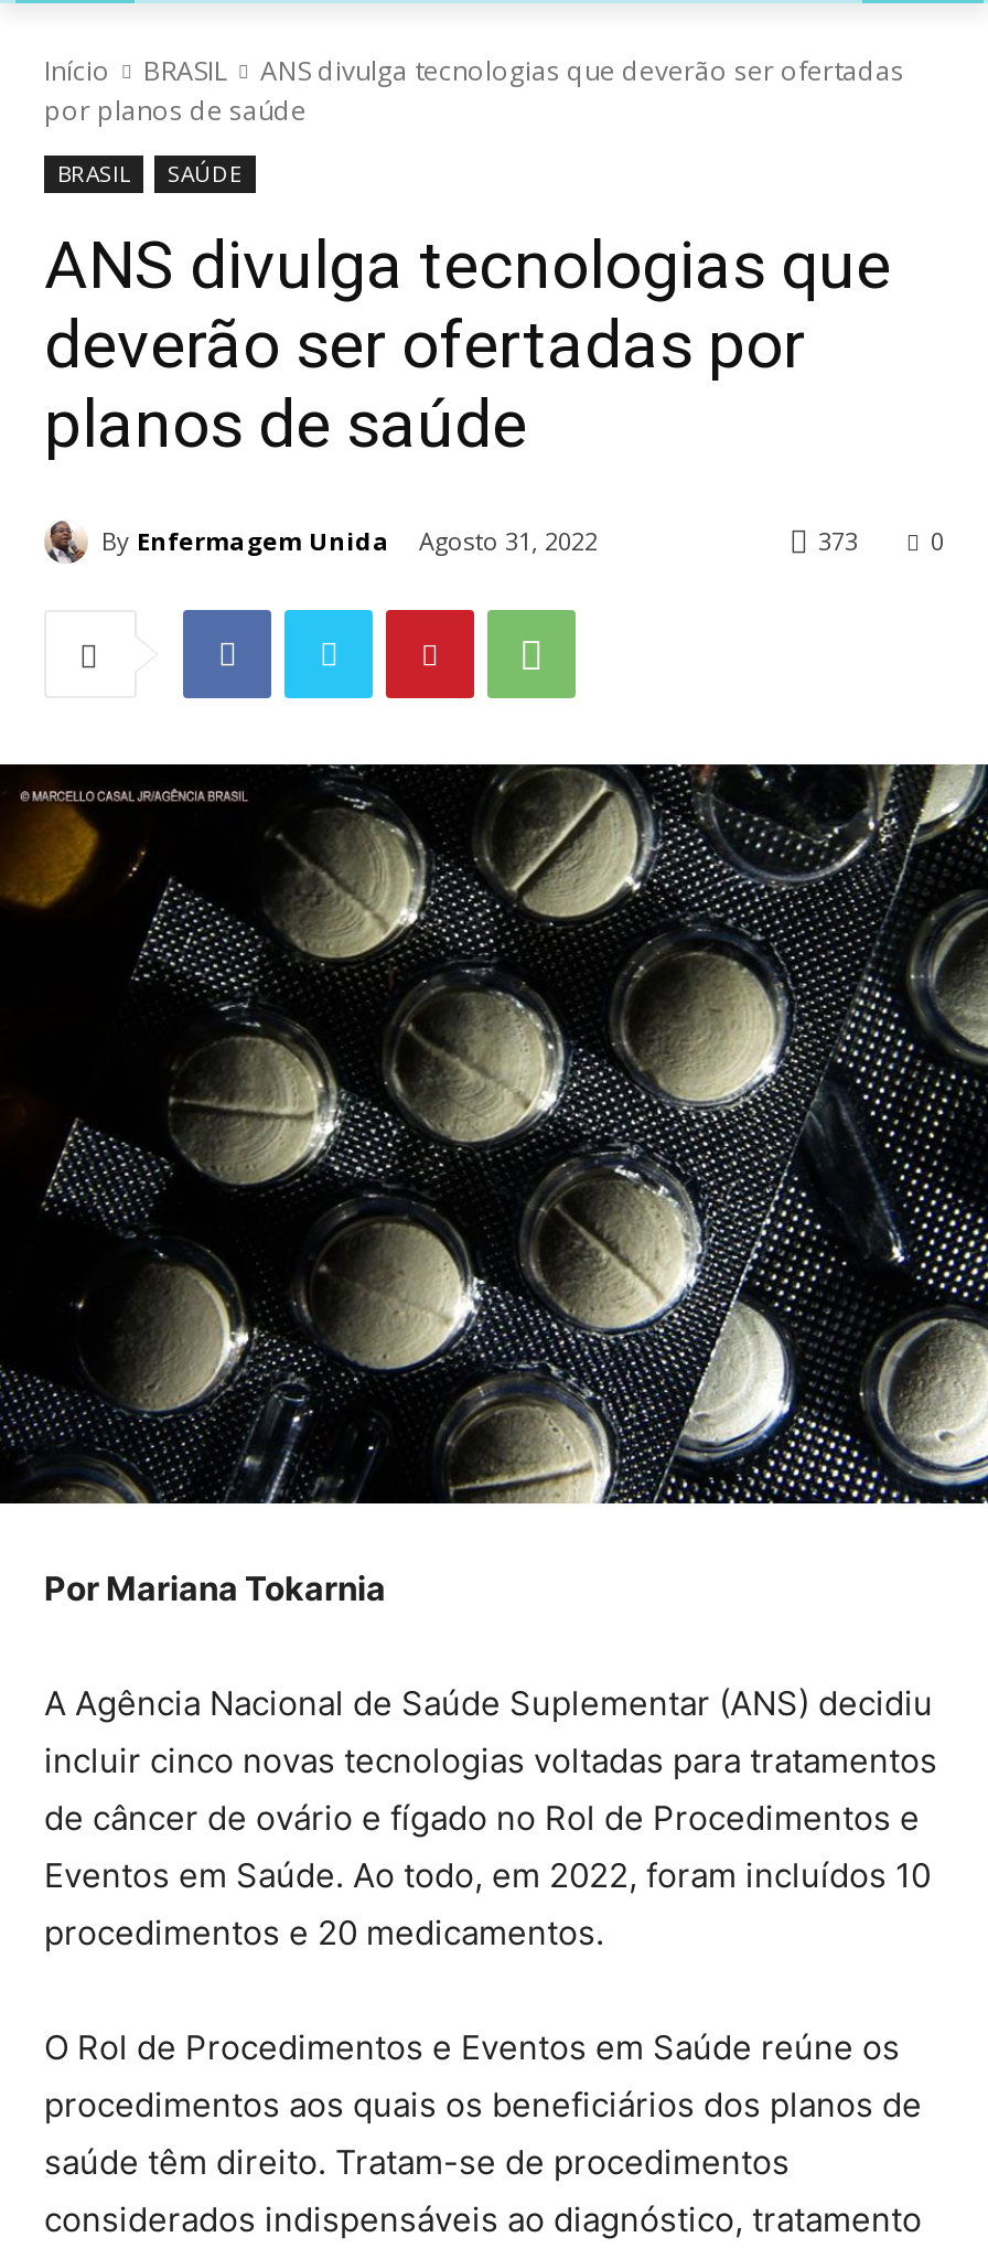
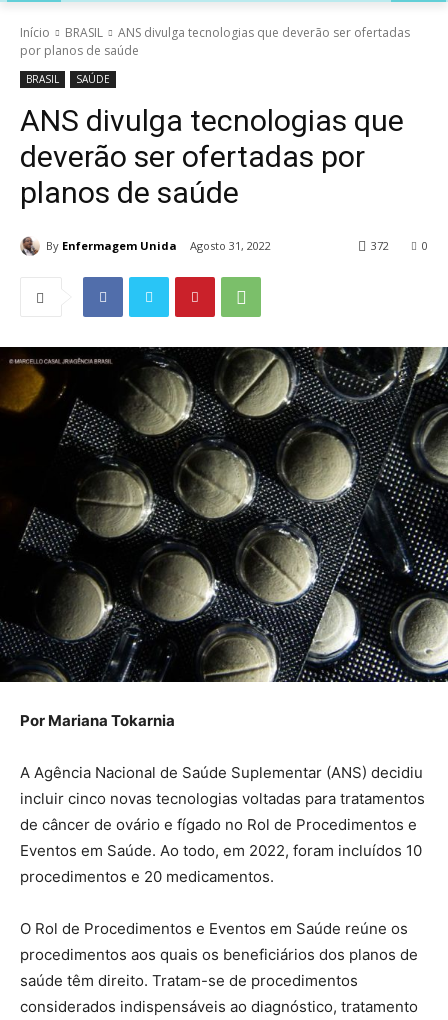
- 373
+ 372
